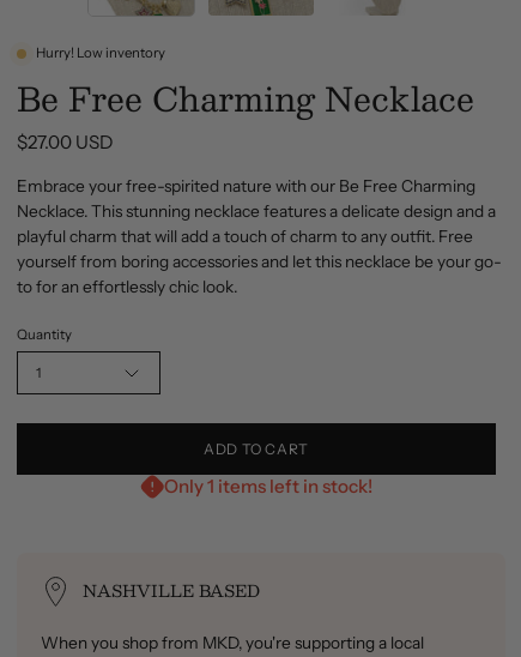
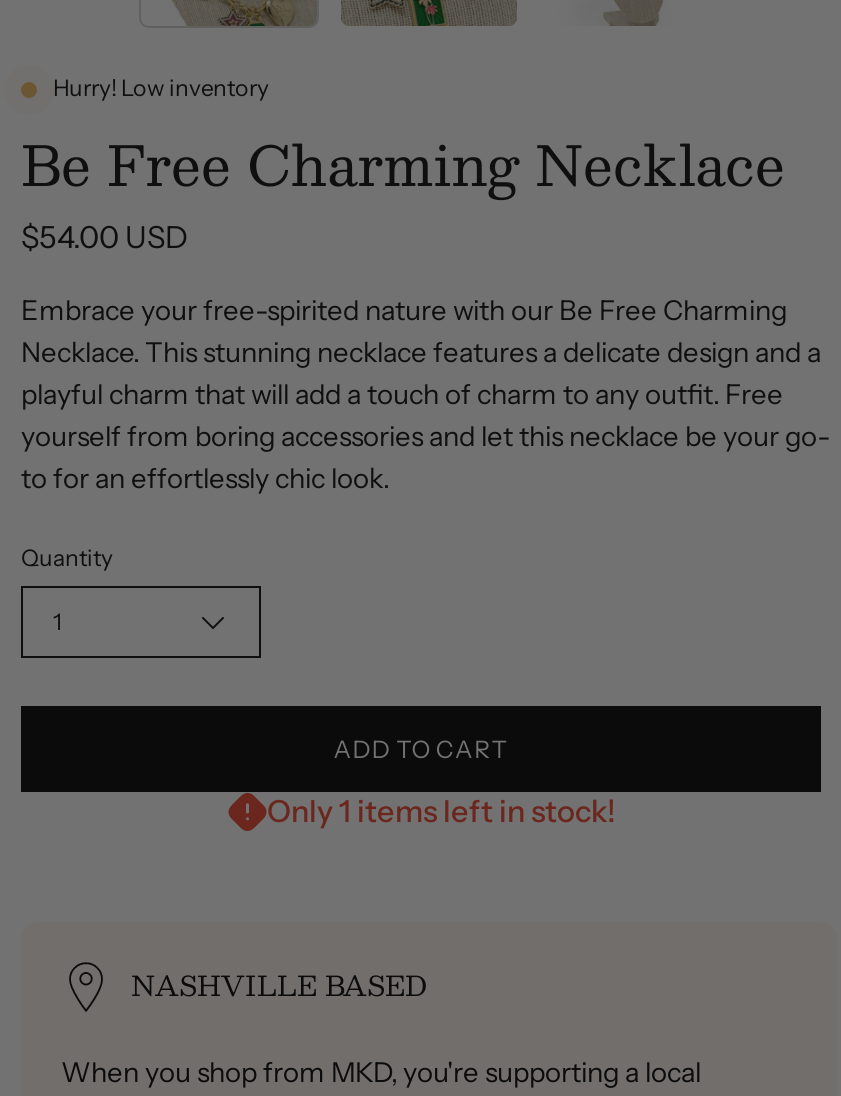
- $27.00 USD
+ $54.00 USD
